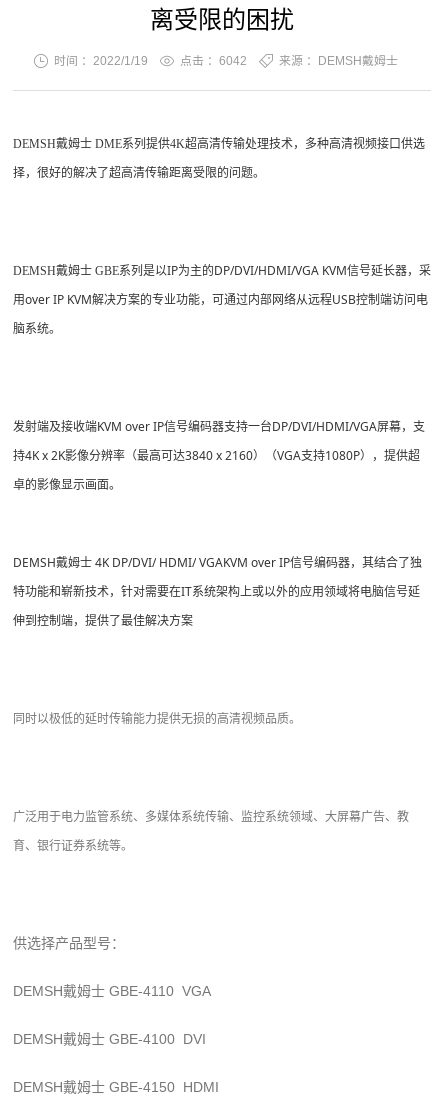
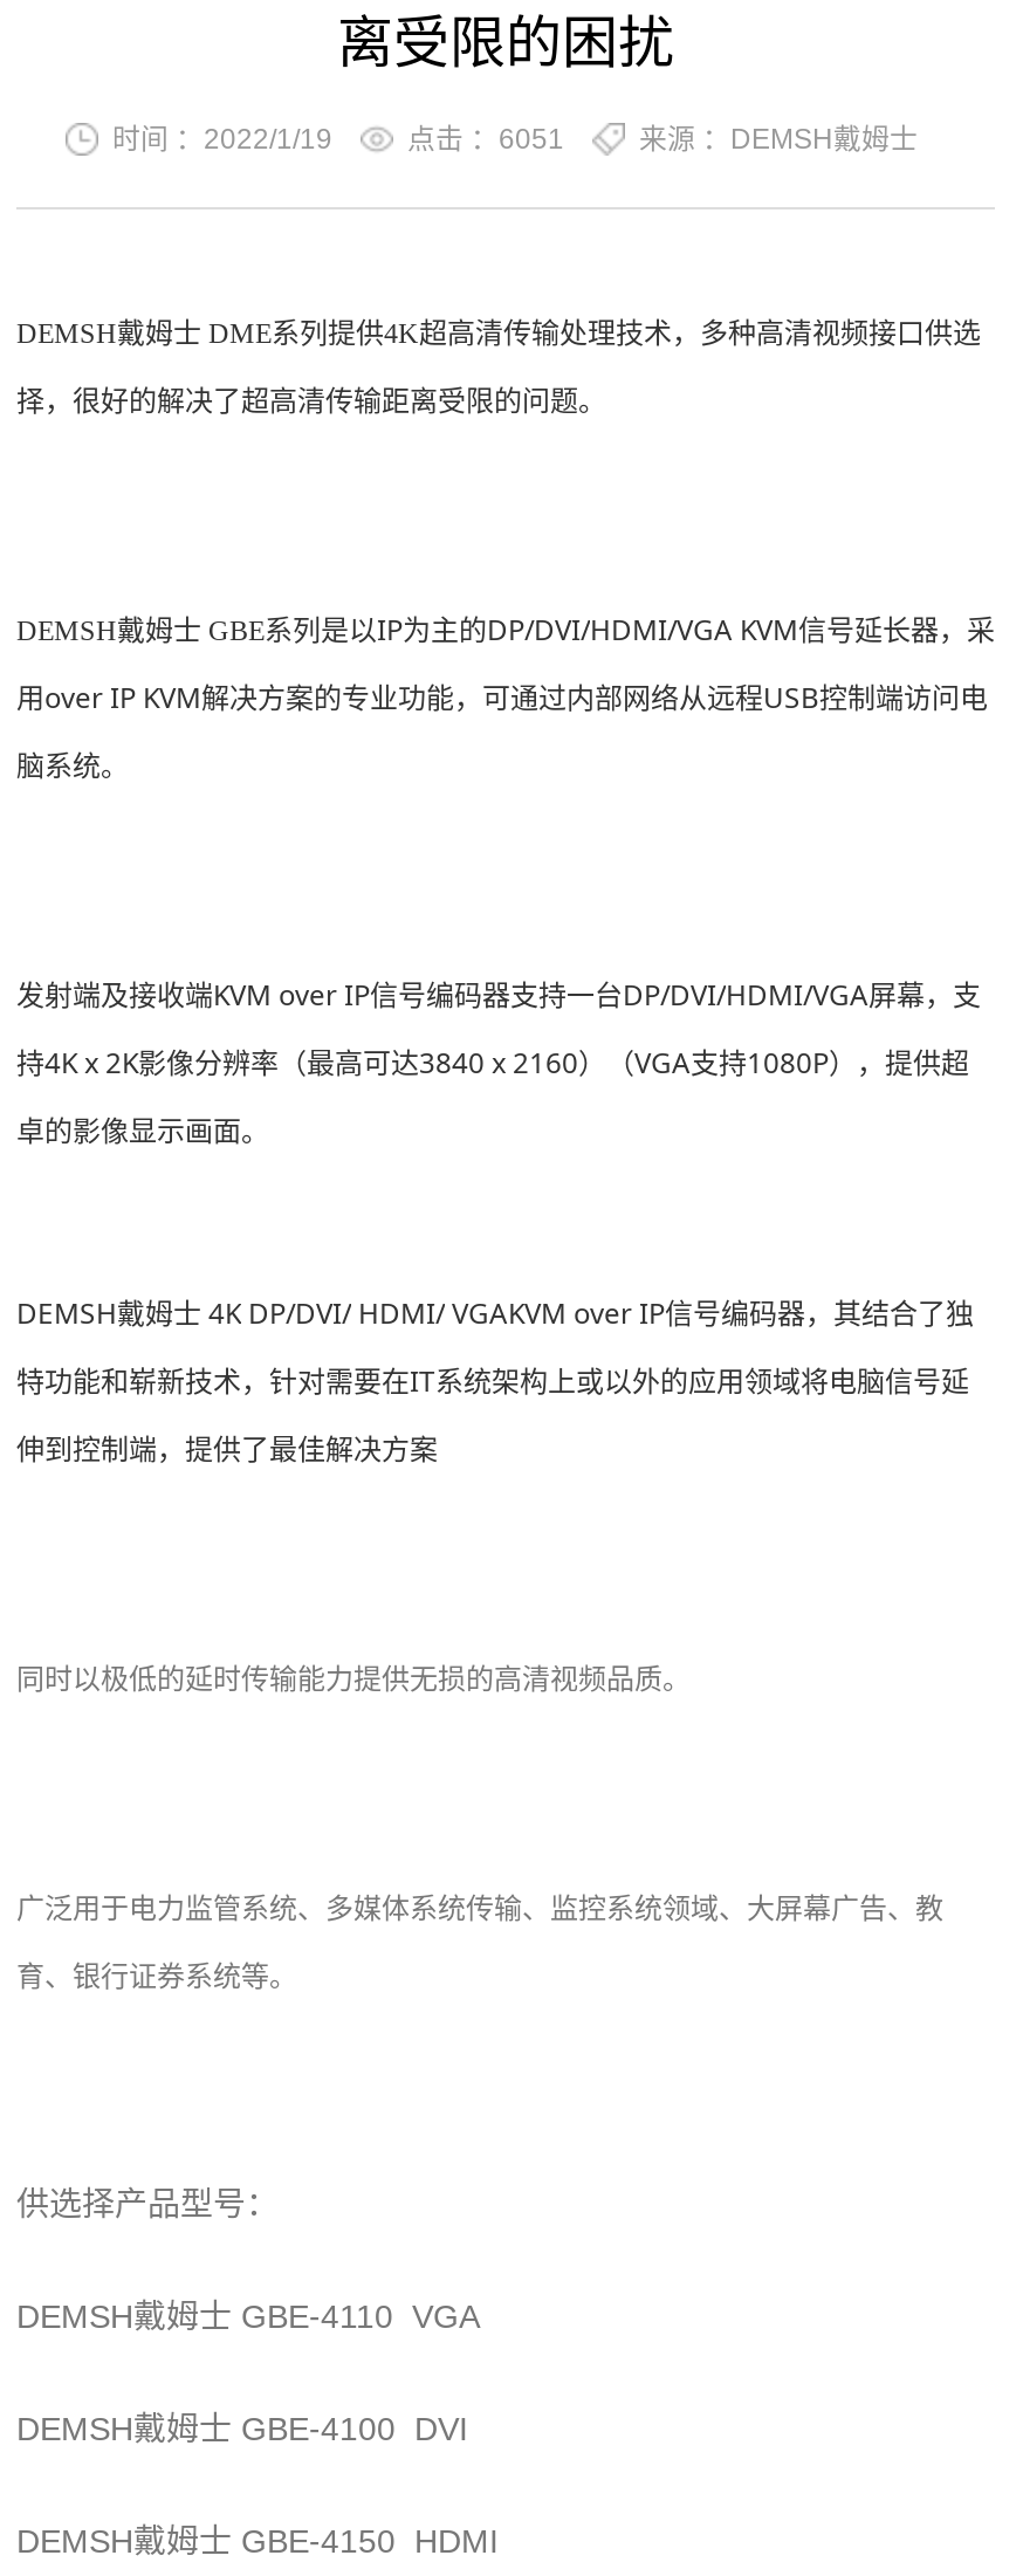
- 点击 ：6042
+ 点击 ：6051
